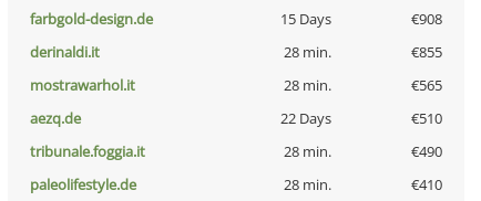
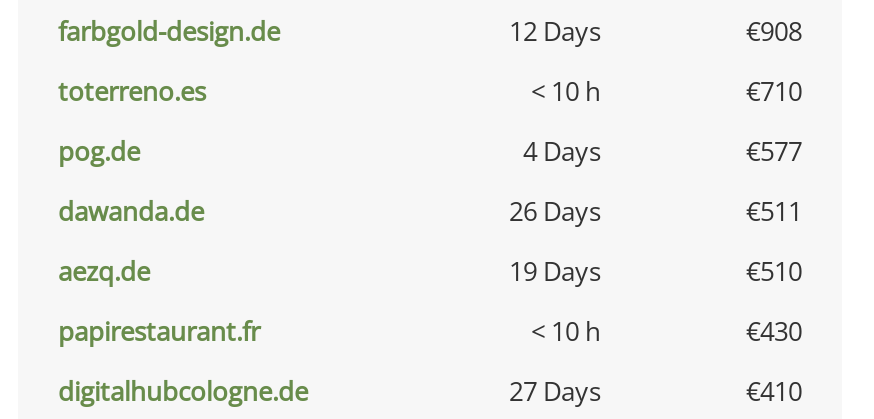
- 15 Days
+ 12 Days

- derinaldi.it
- 28 min.
- €855
- mostrawarhol.it
- 28 min.
- €565
+ toterreno.es
+ < 10 h
+ €710
+ pog.de
+ 4 Days
+ €577
+ dawanda.de
+ 26 Days
+ €511

- 22 Days
+ 19 Days

- tribunale.foggia.it
- 28 min.
- €490
+ papirestaurant.fr
+ < 10 h
+ €430

- paleolifestyle.de
- 28 min.
+ digitalhubcologne.de
+ 27 Days
